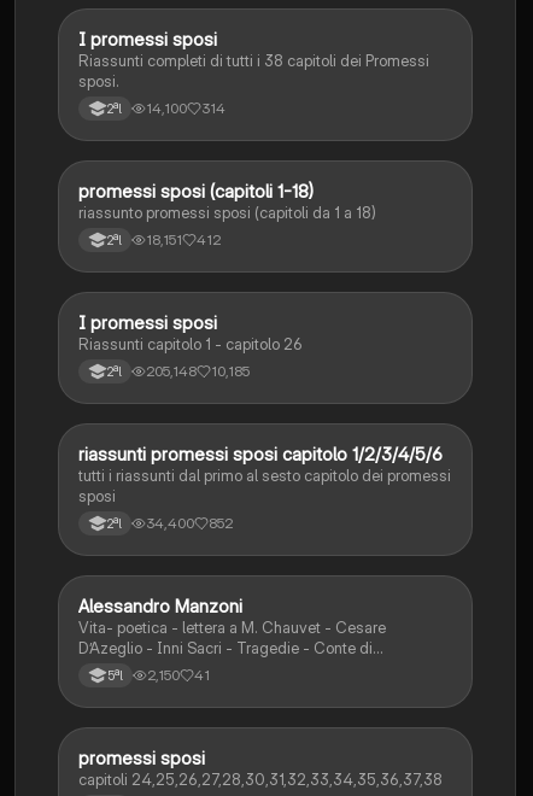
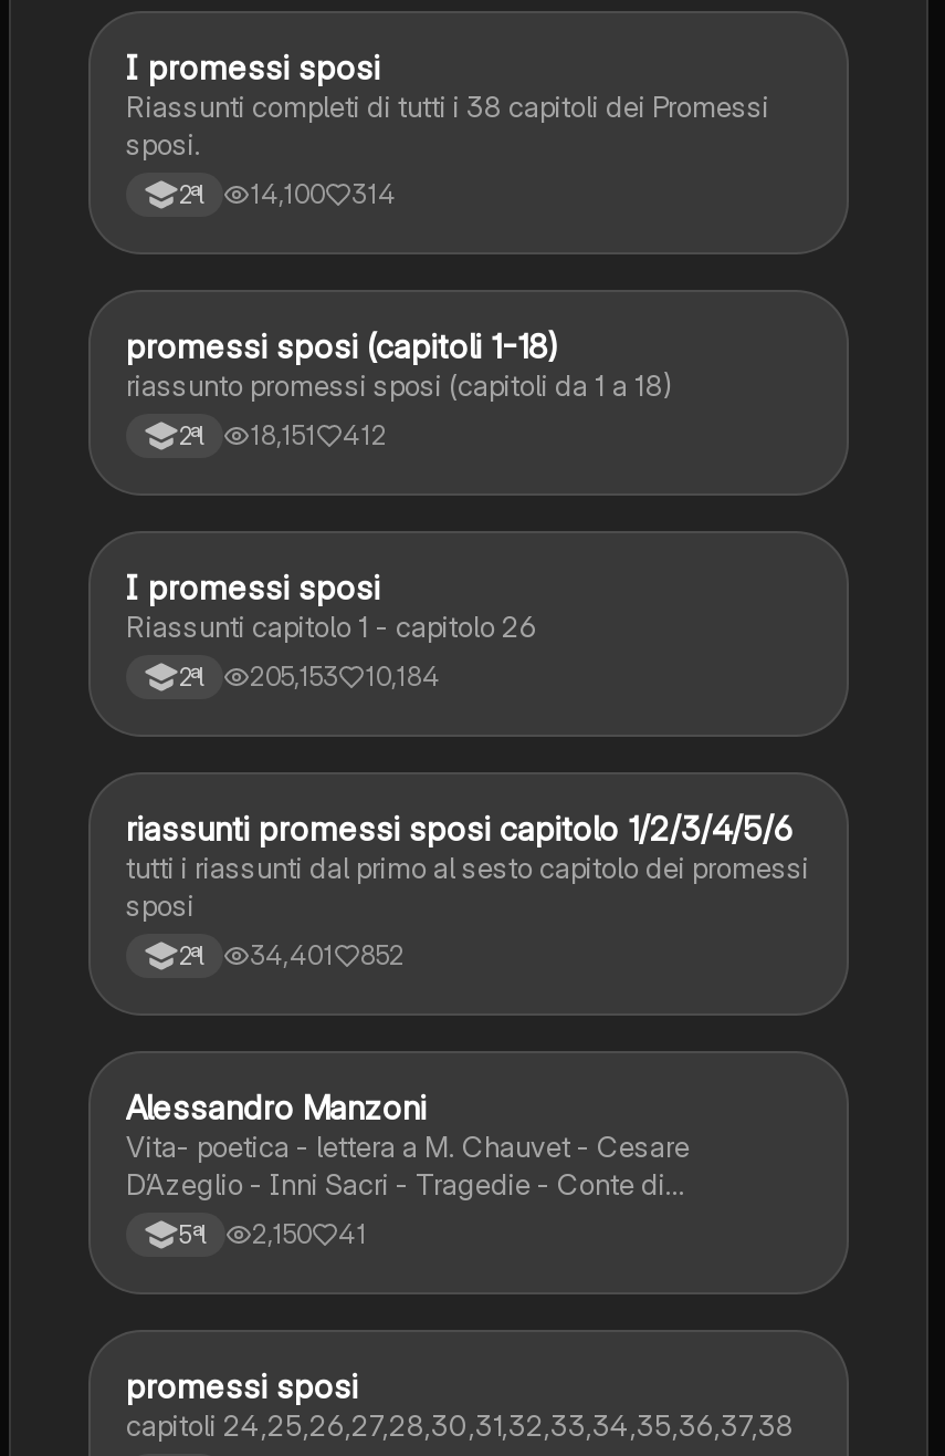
- 205,148
+ 205,153

- 10,185
+ 10,184

- 2ªl 34,400 852
+ 2ªl 34,401 852
